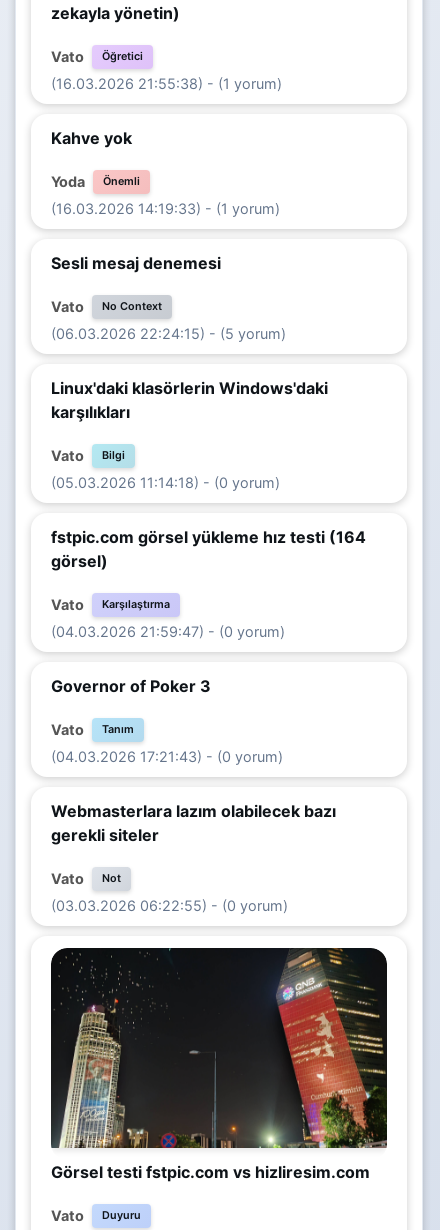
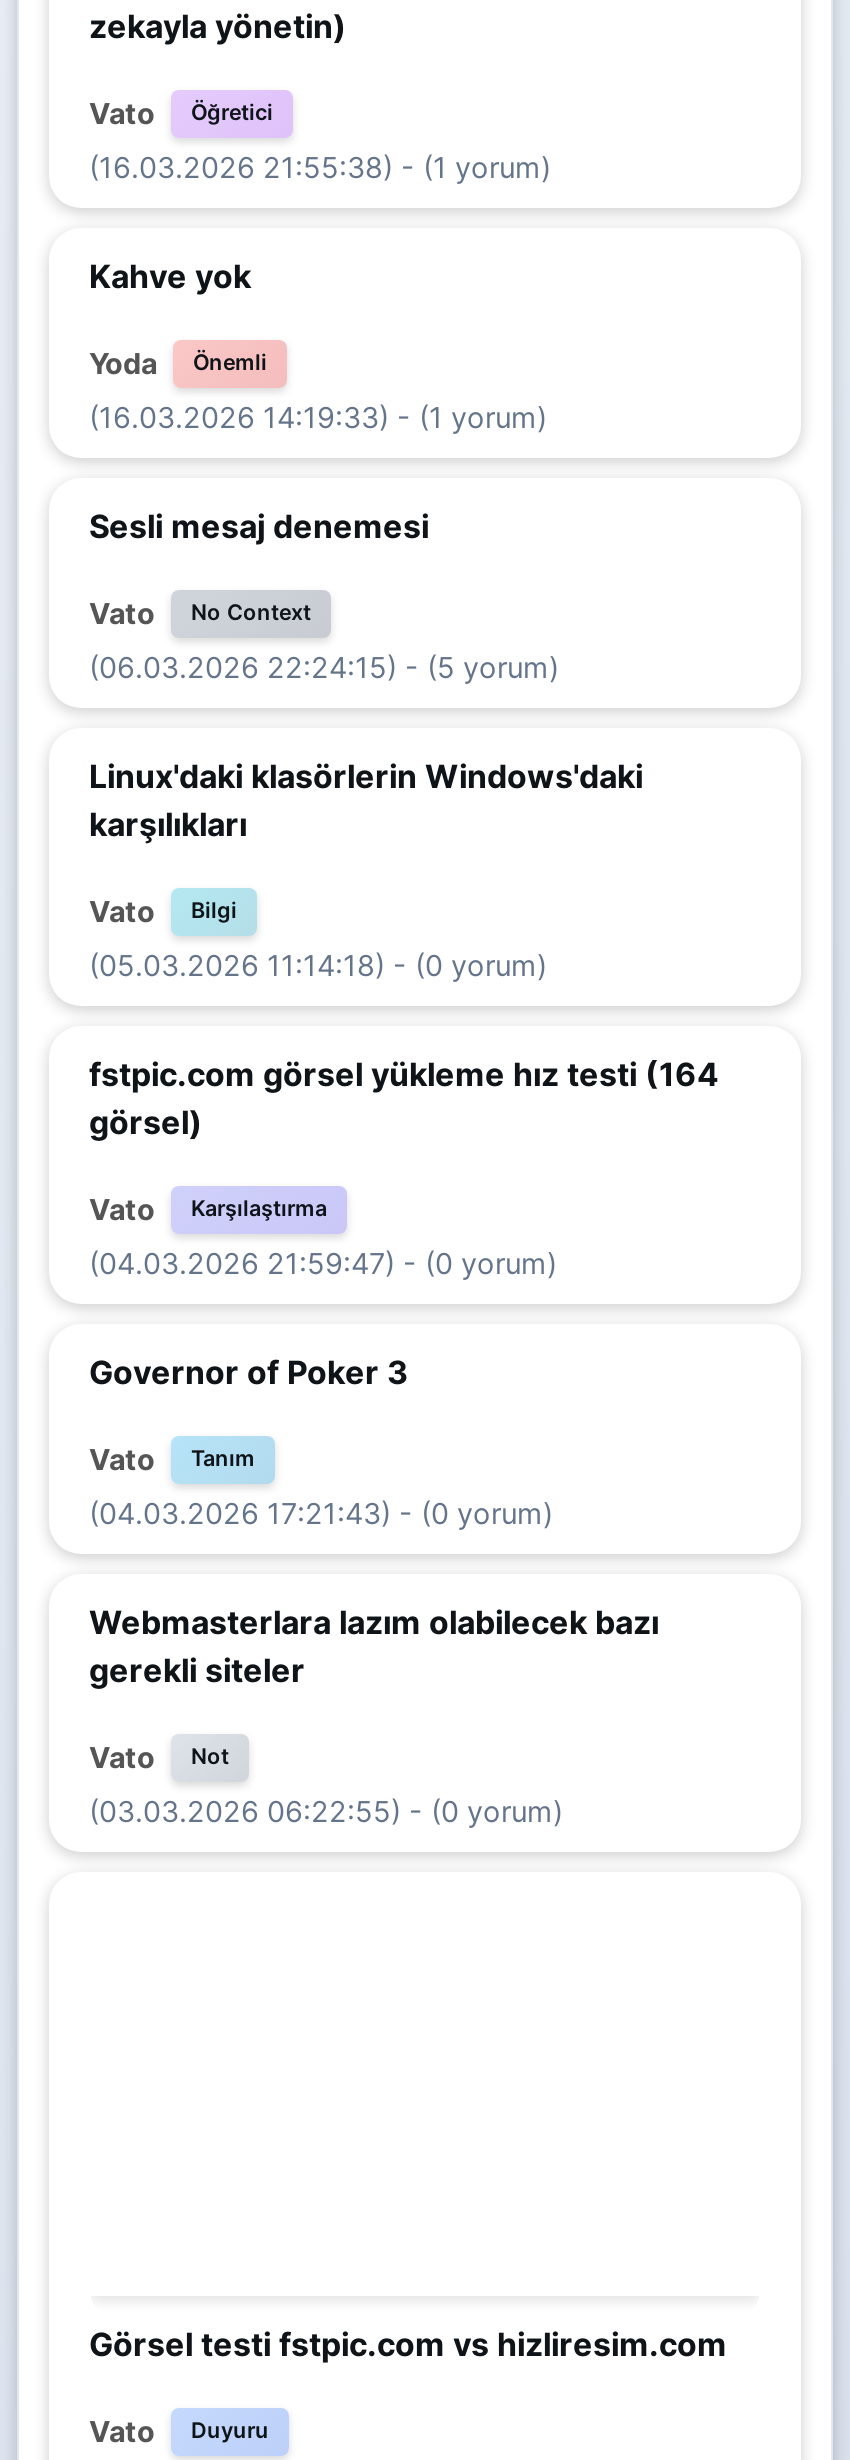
- [image]
